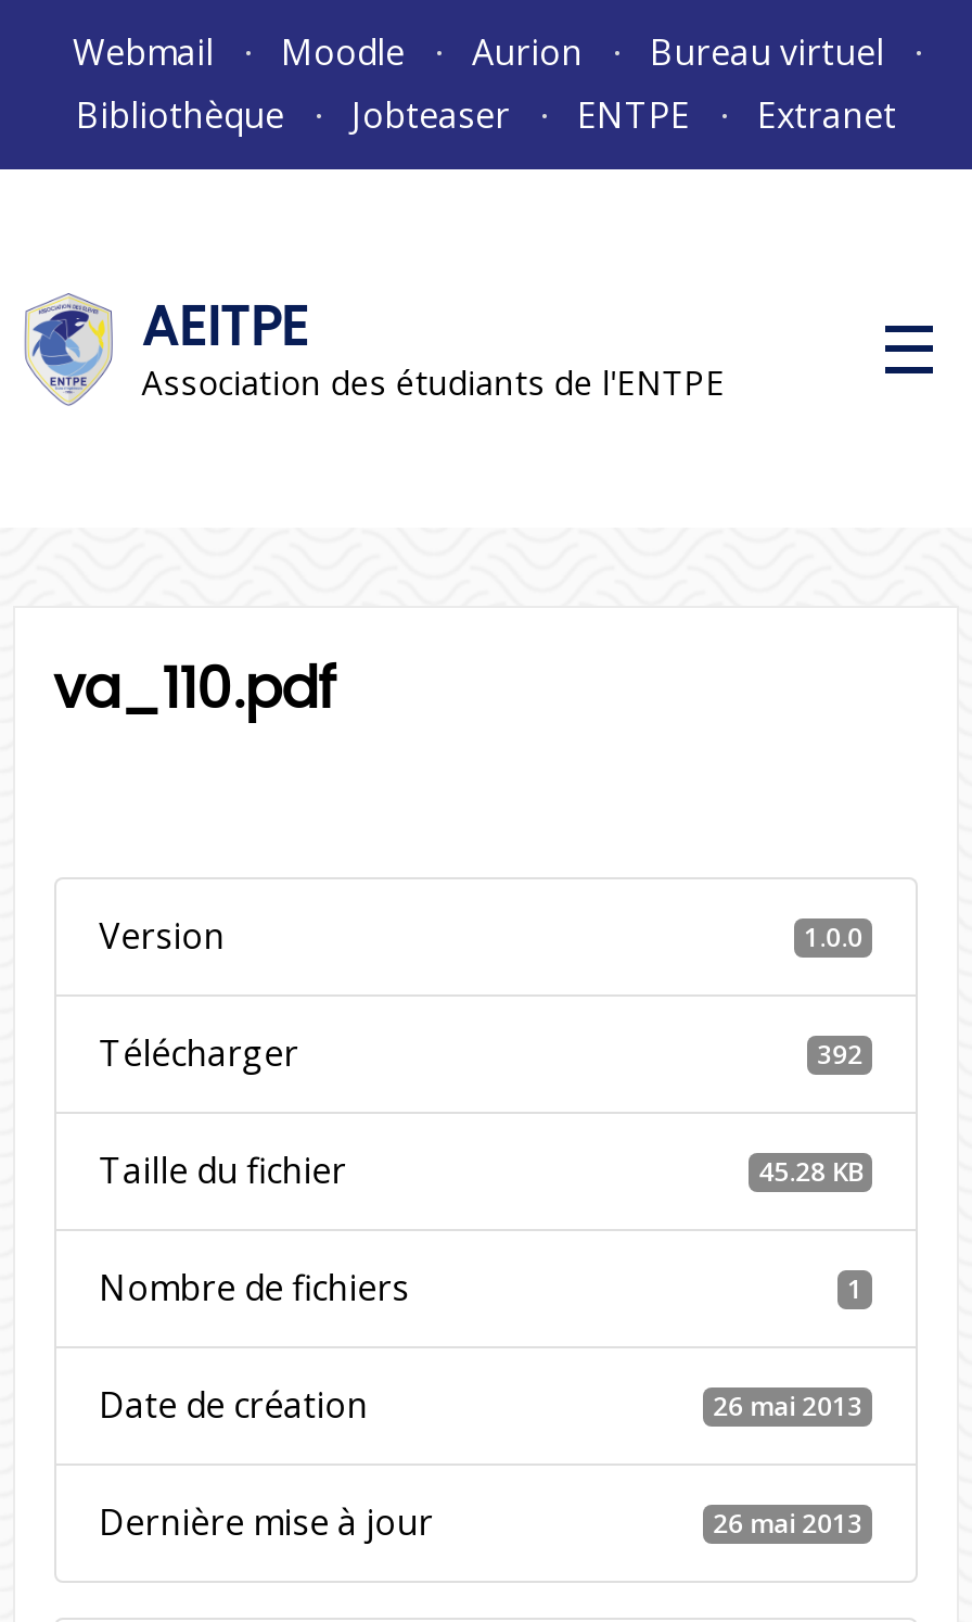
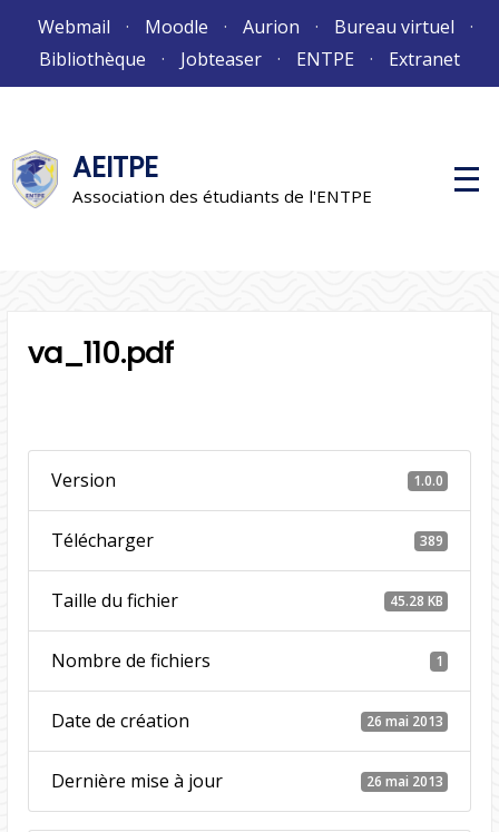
- 392
+ 389
